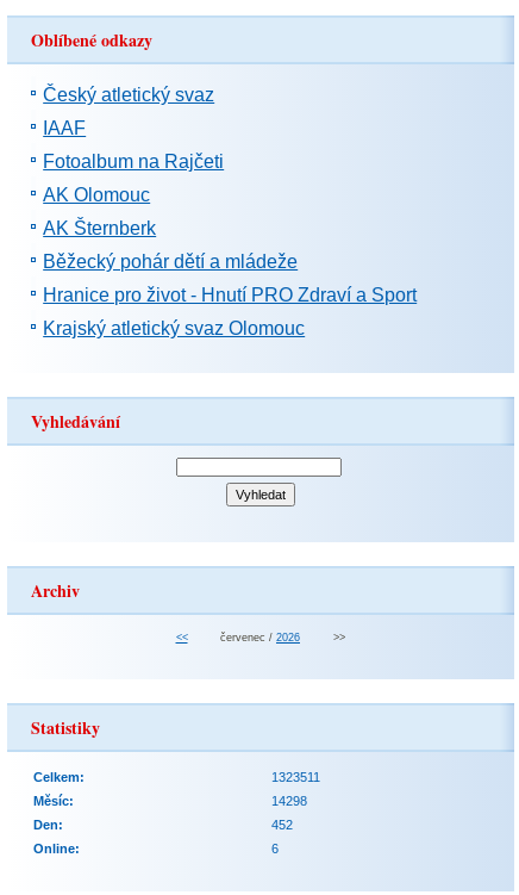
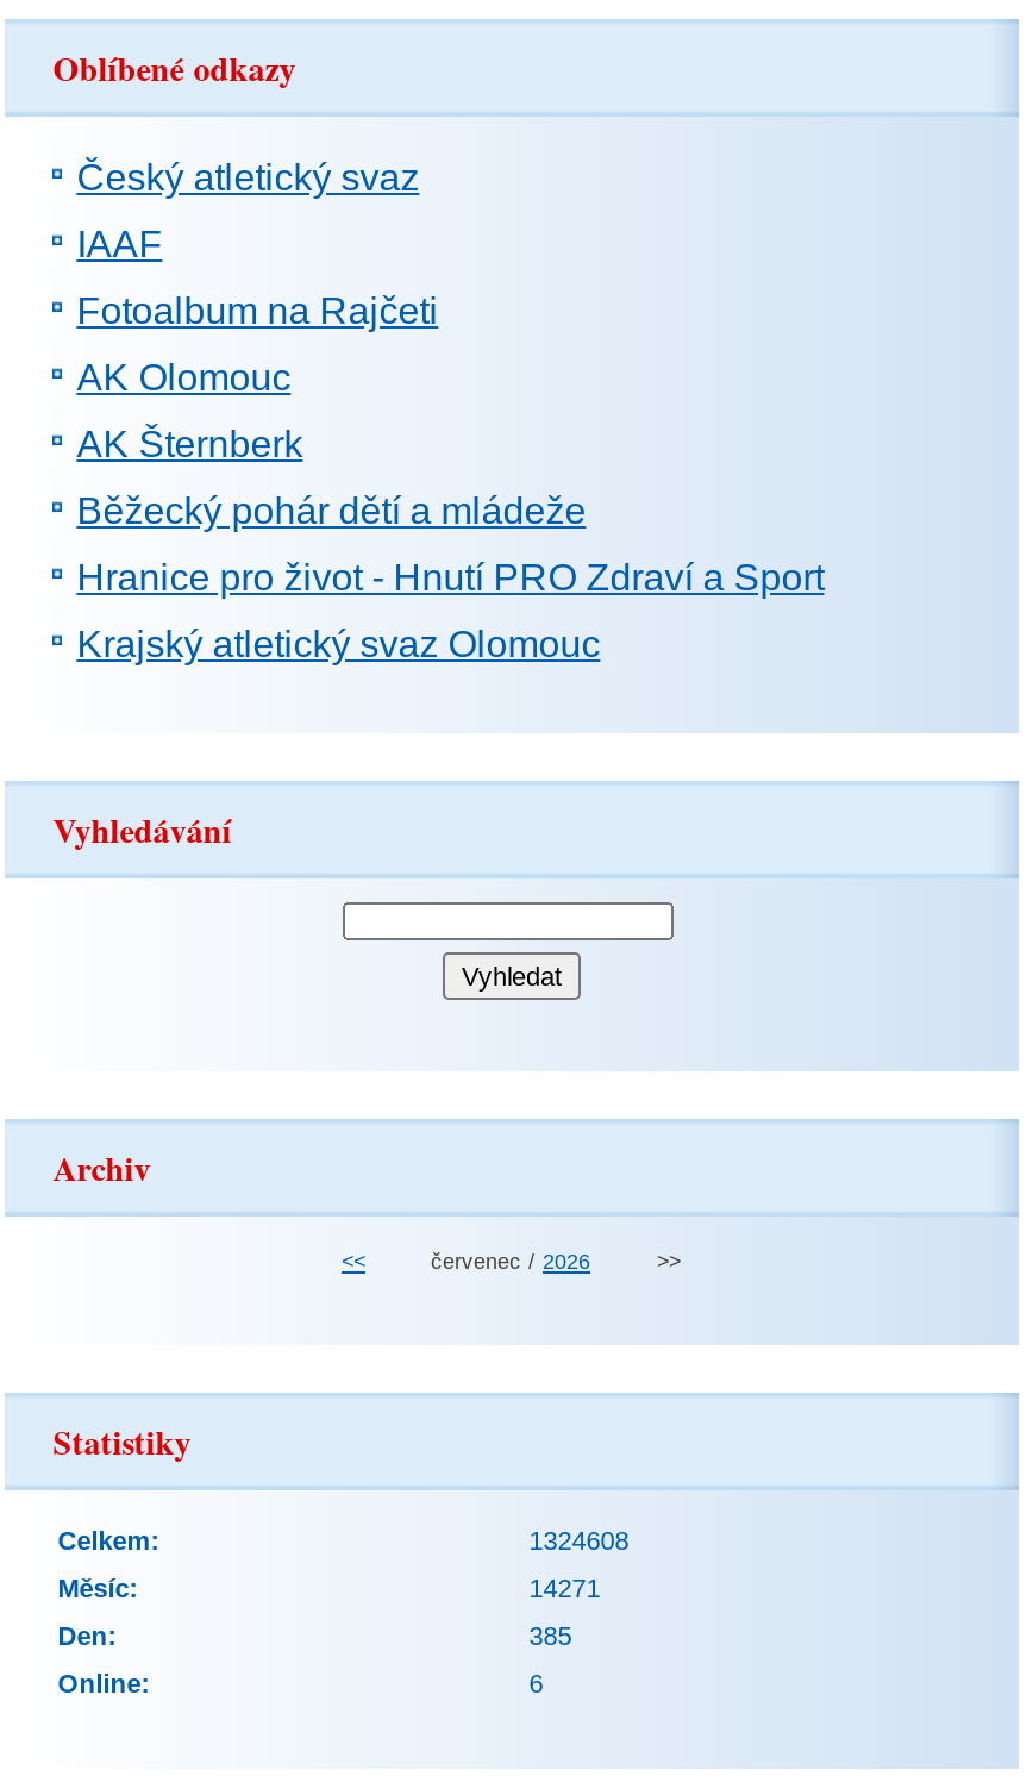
- 1323511
+ 1324608

- 14298
+ 14271

- 452
+ 385
